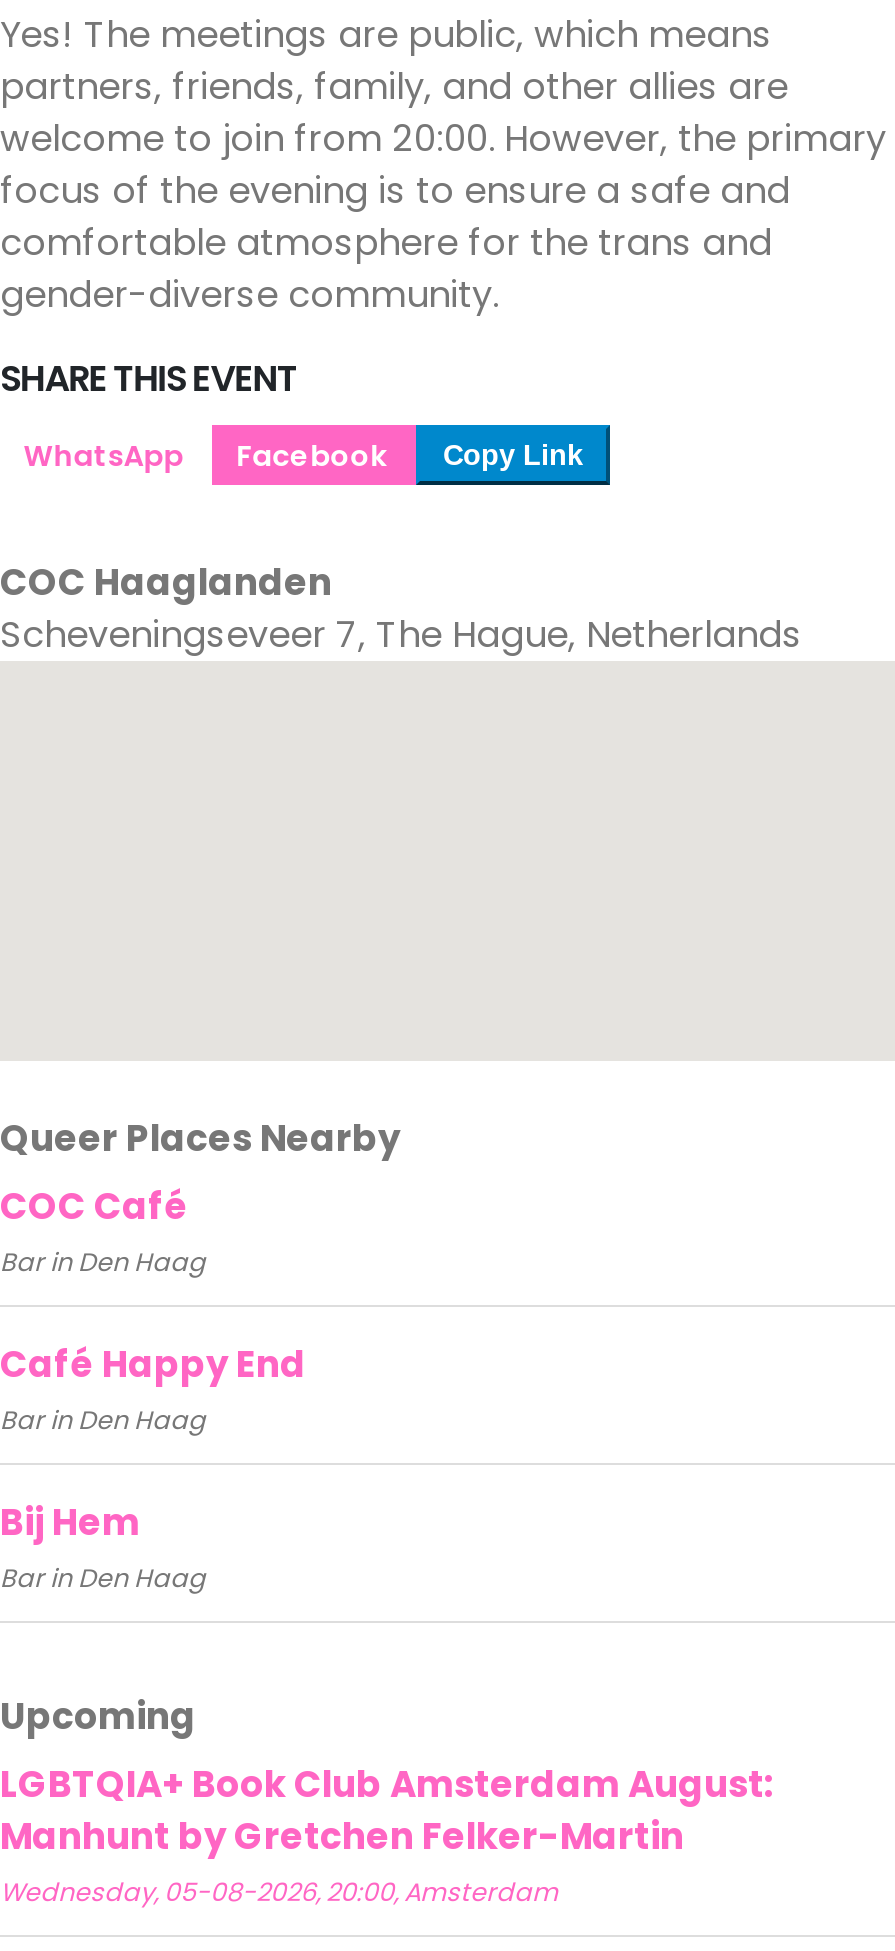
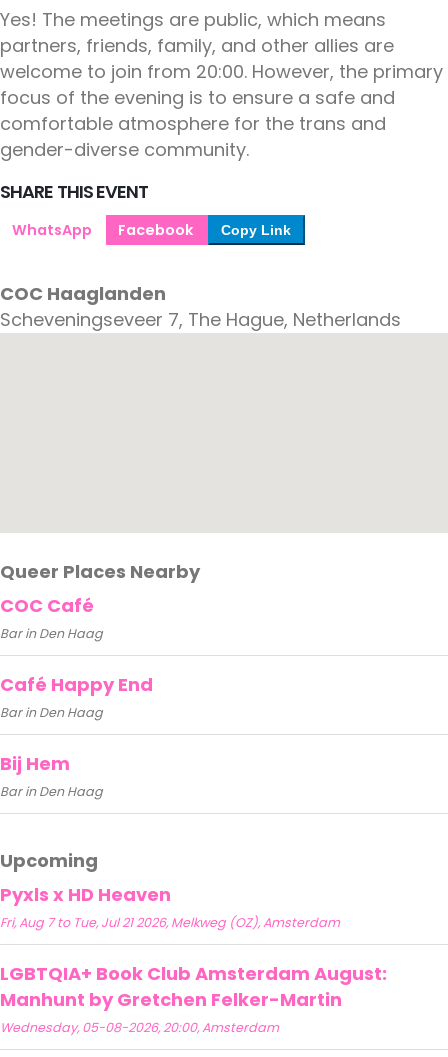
+ Pyxls x HD Heaven
+ Fri, Aug 7 to Tue, Jul 21 2026, Melkweg (OZ), Amsterdam
